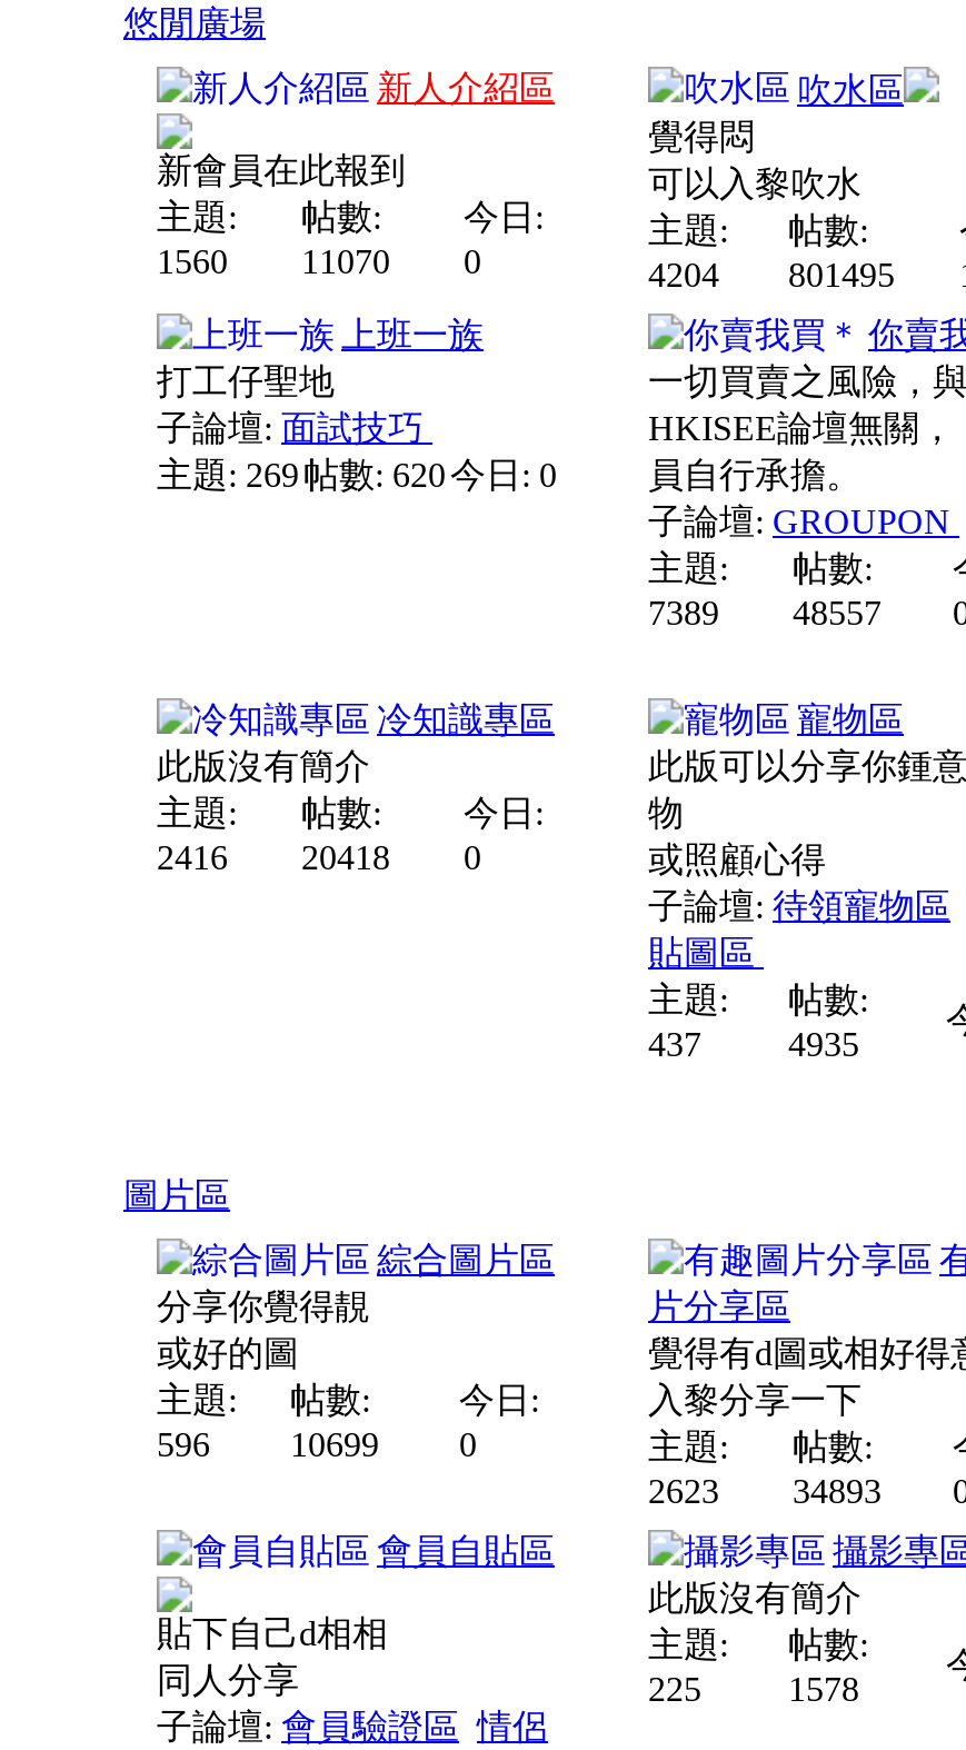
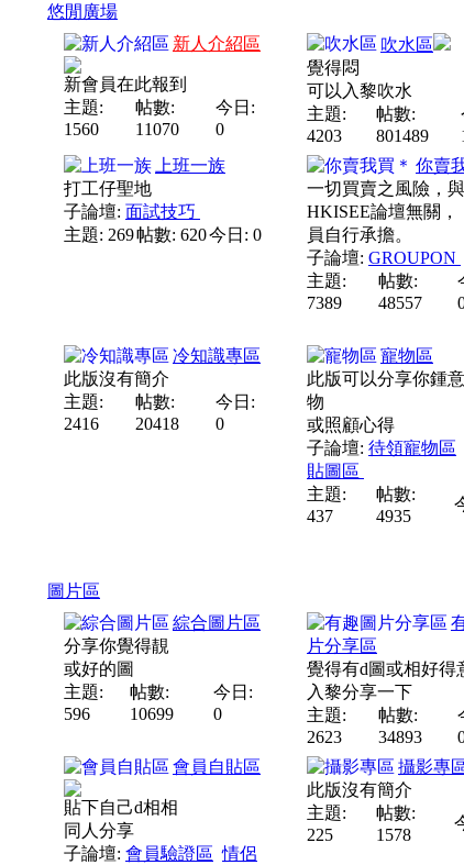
- 4204
+ 4203

- 801495
+ 801489
